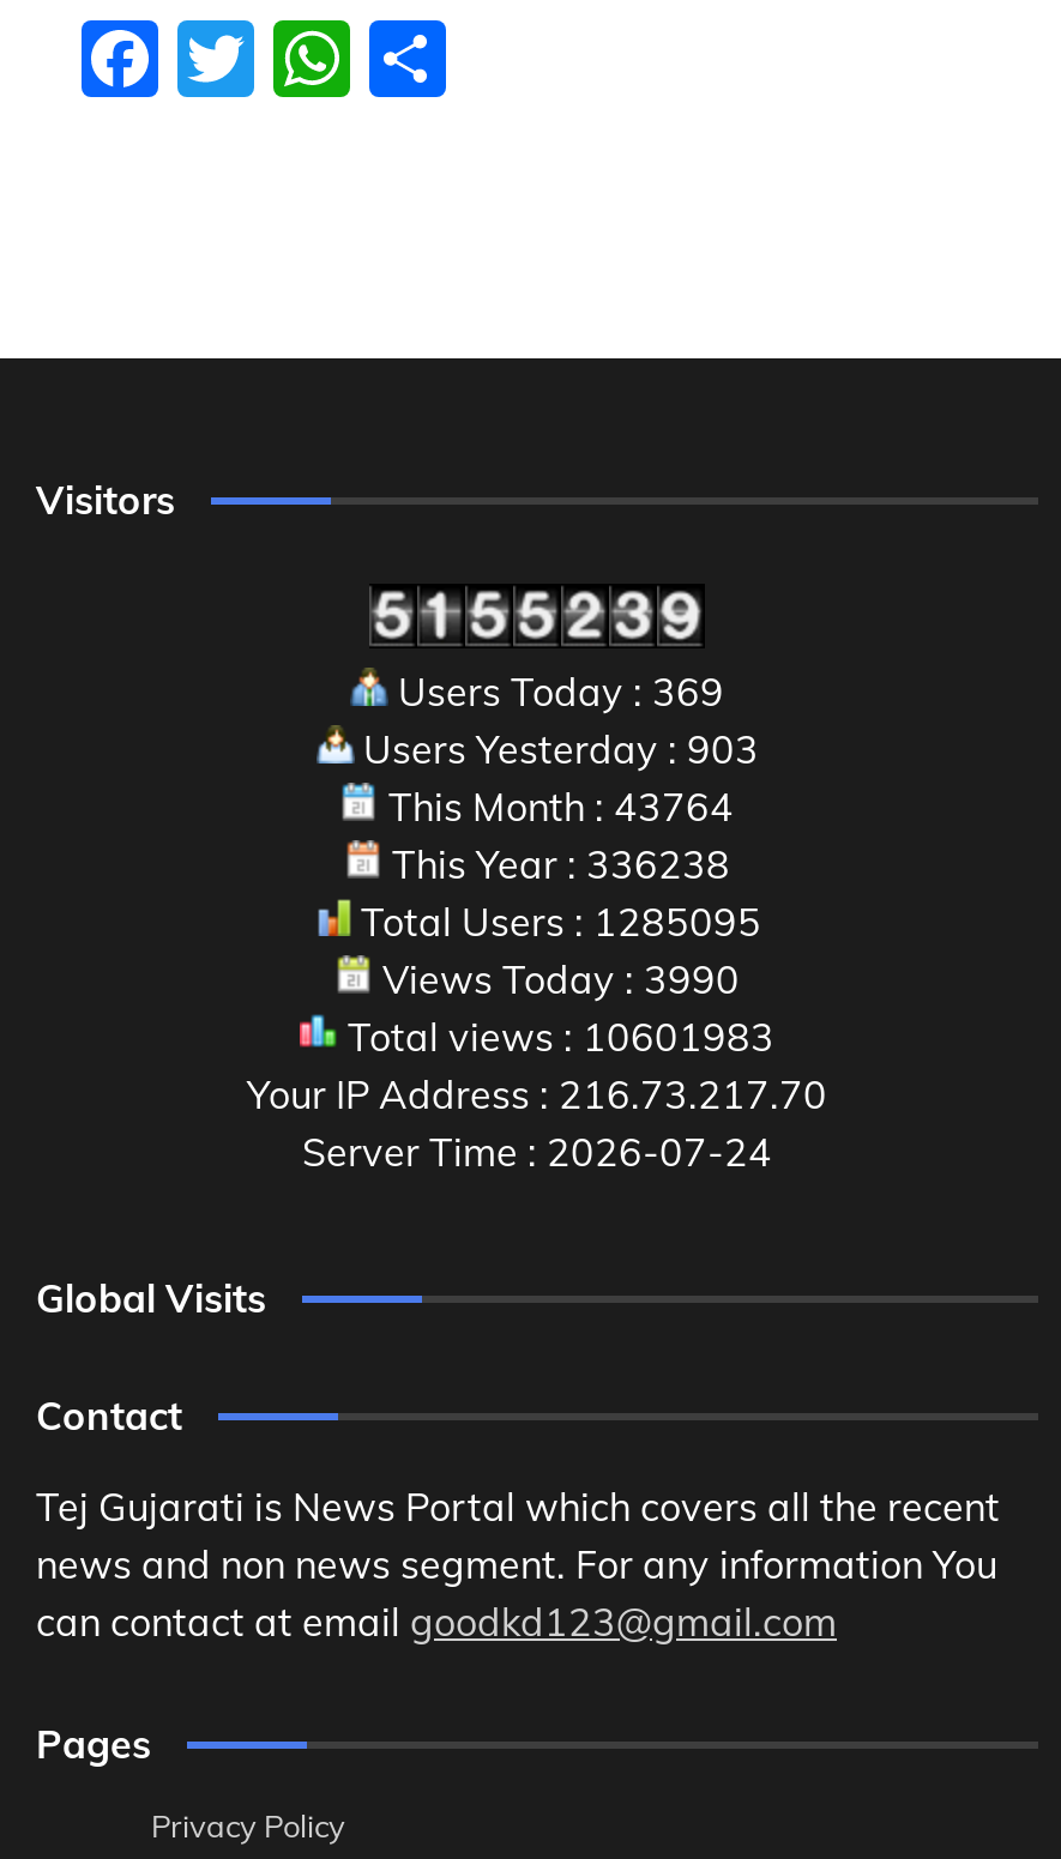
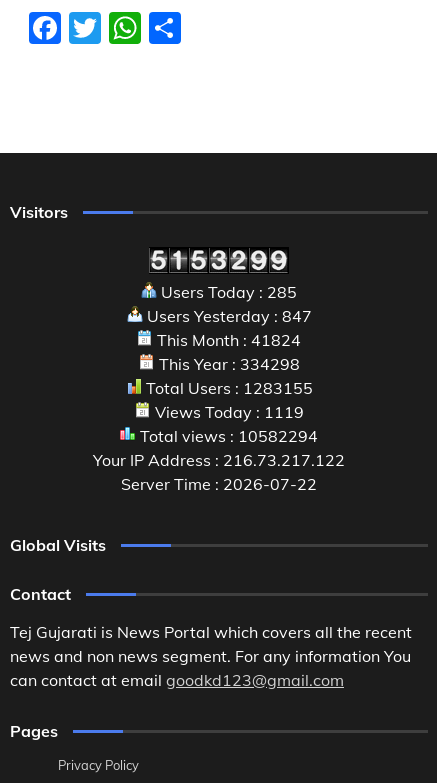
- Users Today : 369
+ Users Today : 285

- Users Yesterday : 903
+ Users Yesterday : 847

- This Month : 43764
+ This Month : 41824

- This Year : 336238
+ This Year : 334298

- Total Users : 1285095
+ Total Users : 1283155

- Views Today : 3990
+ Views Today : 1119

- Total views : 10601983
+ Total views : 10582294

- Your IP Address : 216.73.217.70
+ Your IP Address : 216.73.217.122

- Server Time : 2026-07-24
+ Server Time : 2026-07-22
